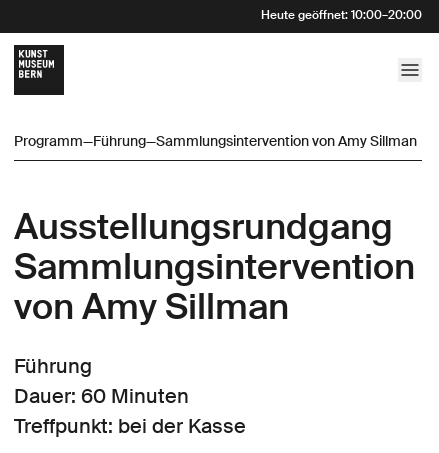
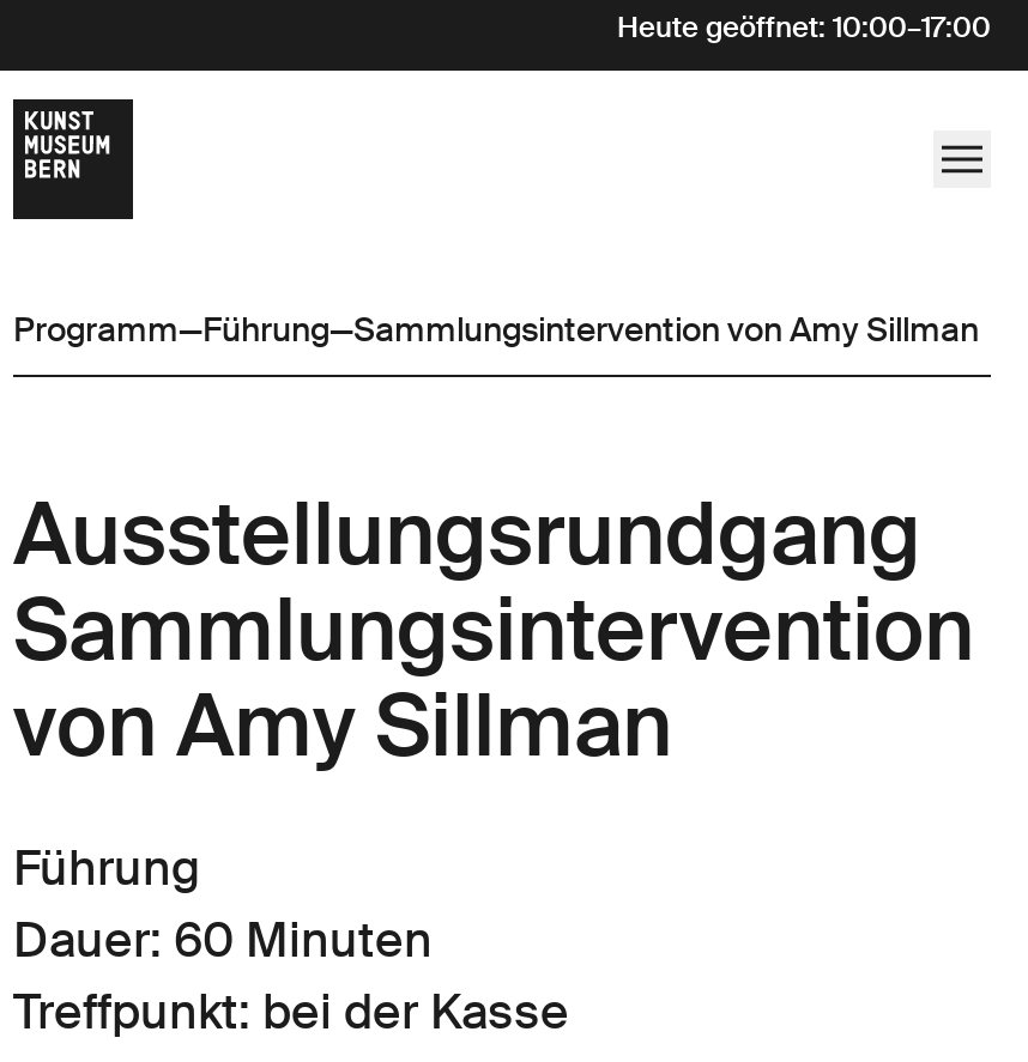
- Heute geöffnet: 10:00–20:00
+ Heute geöffnet: 10:00–17:00
